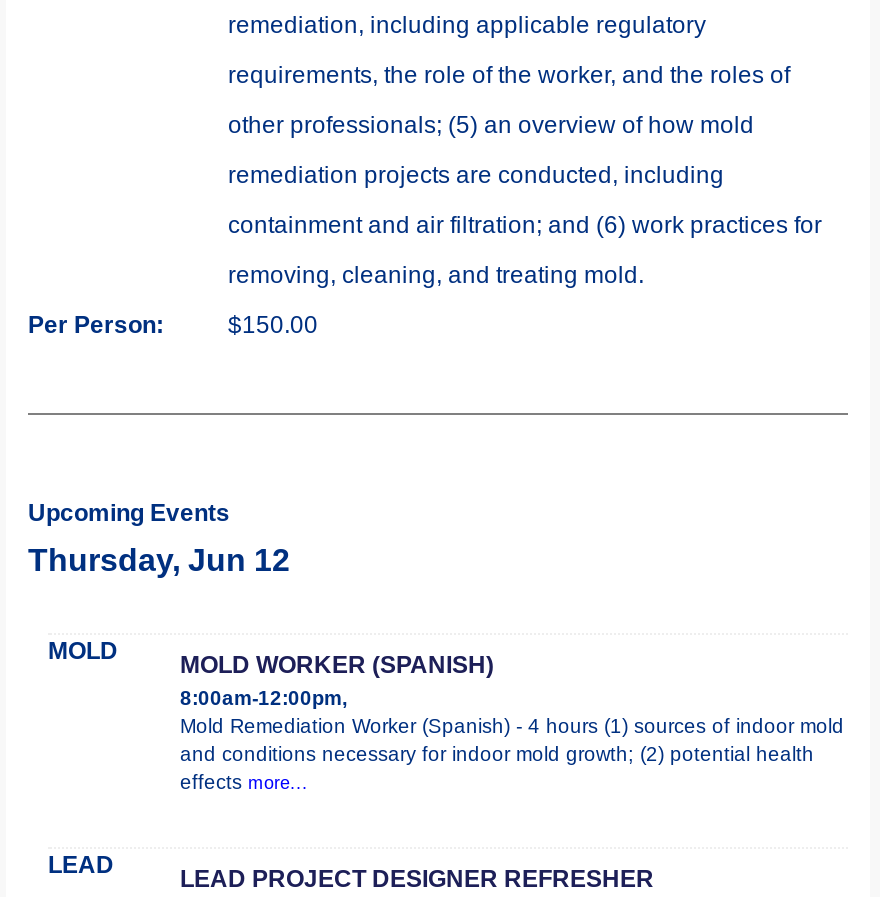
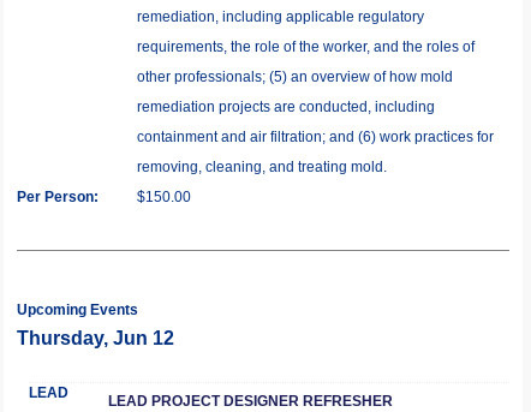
- MOLD
- MOLD WORKER (SPANISH)
- 8:00am-12:00pm,
- Mold Remediation Worker (Spanish) - 4 hours (1) sources of indoor mold
- and conditions necessary for indoor mold growth; (2) potential health
- effects more...
